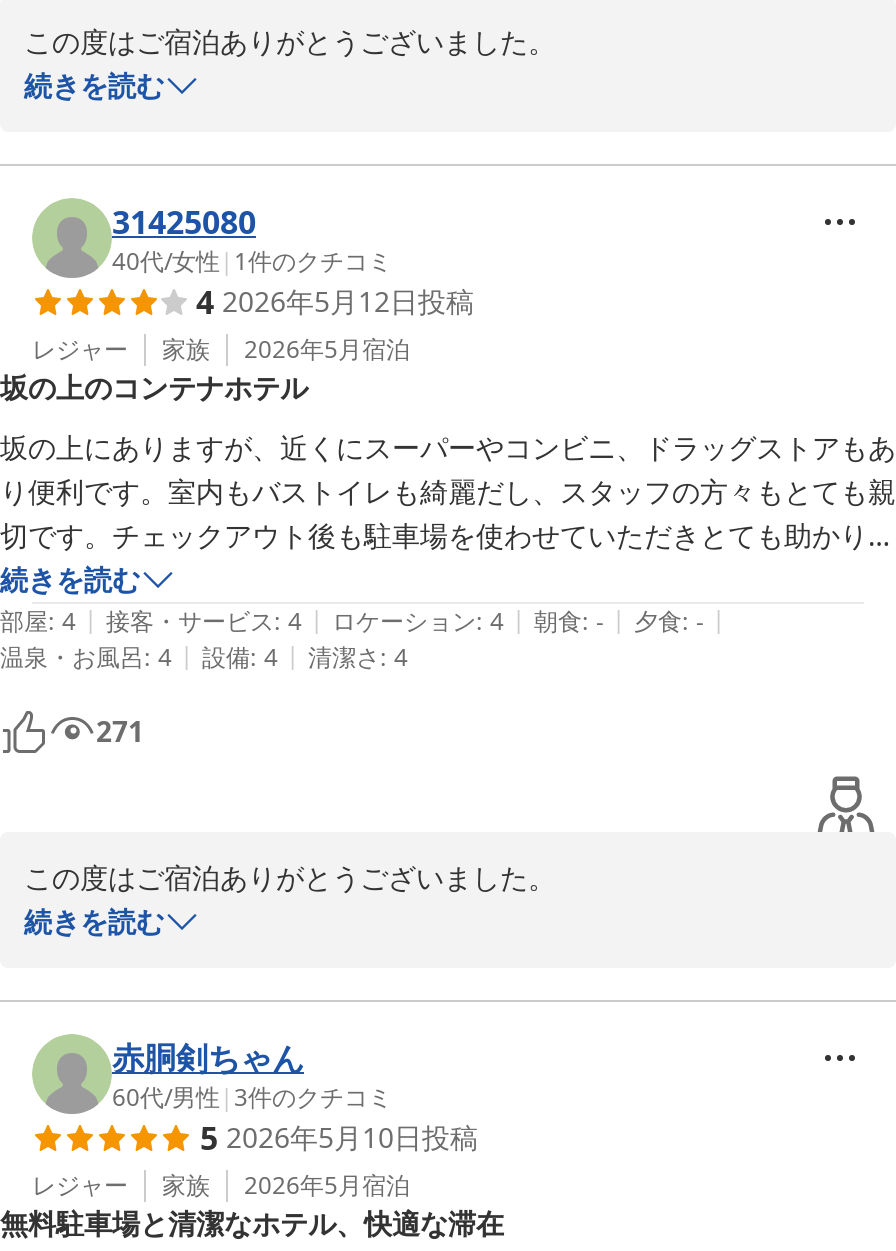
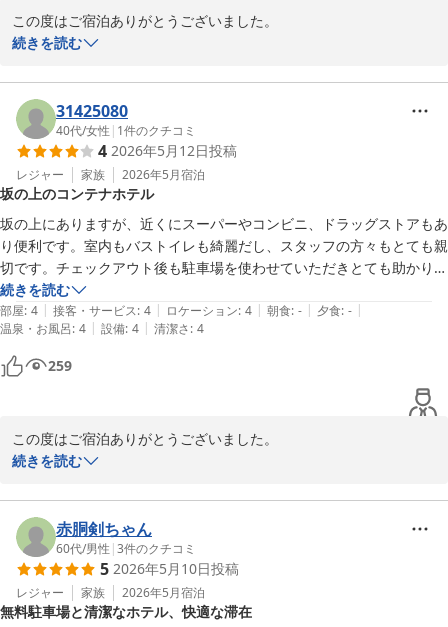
- 271
+ 259
